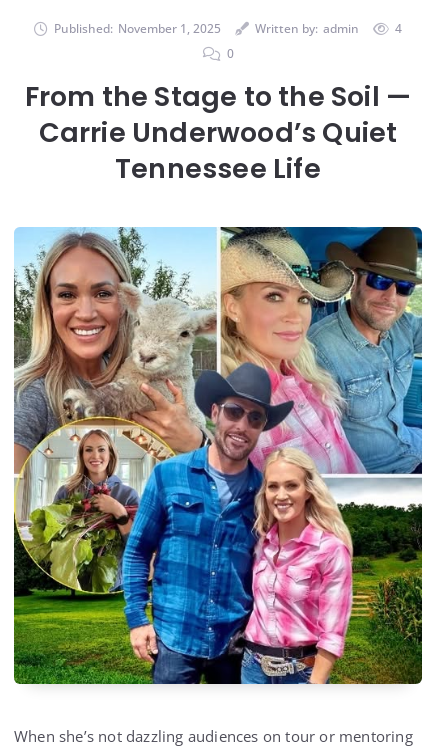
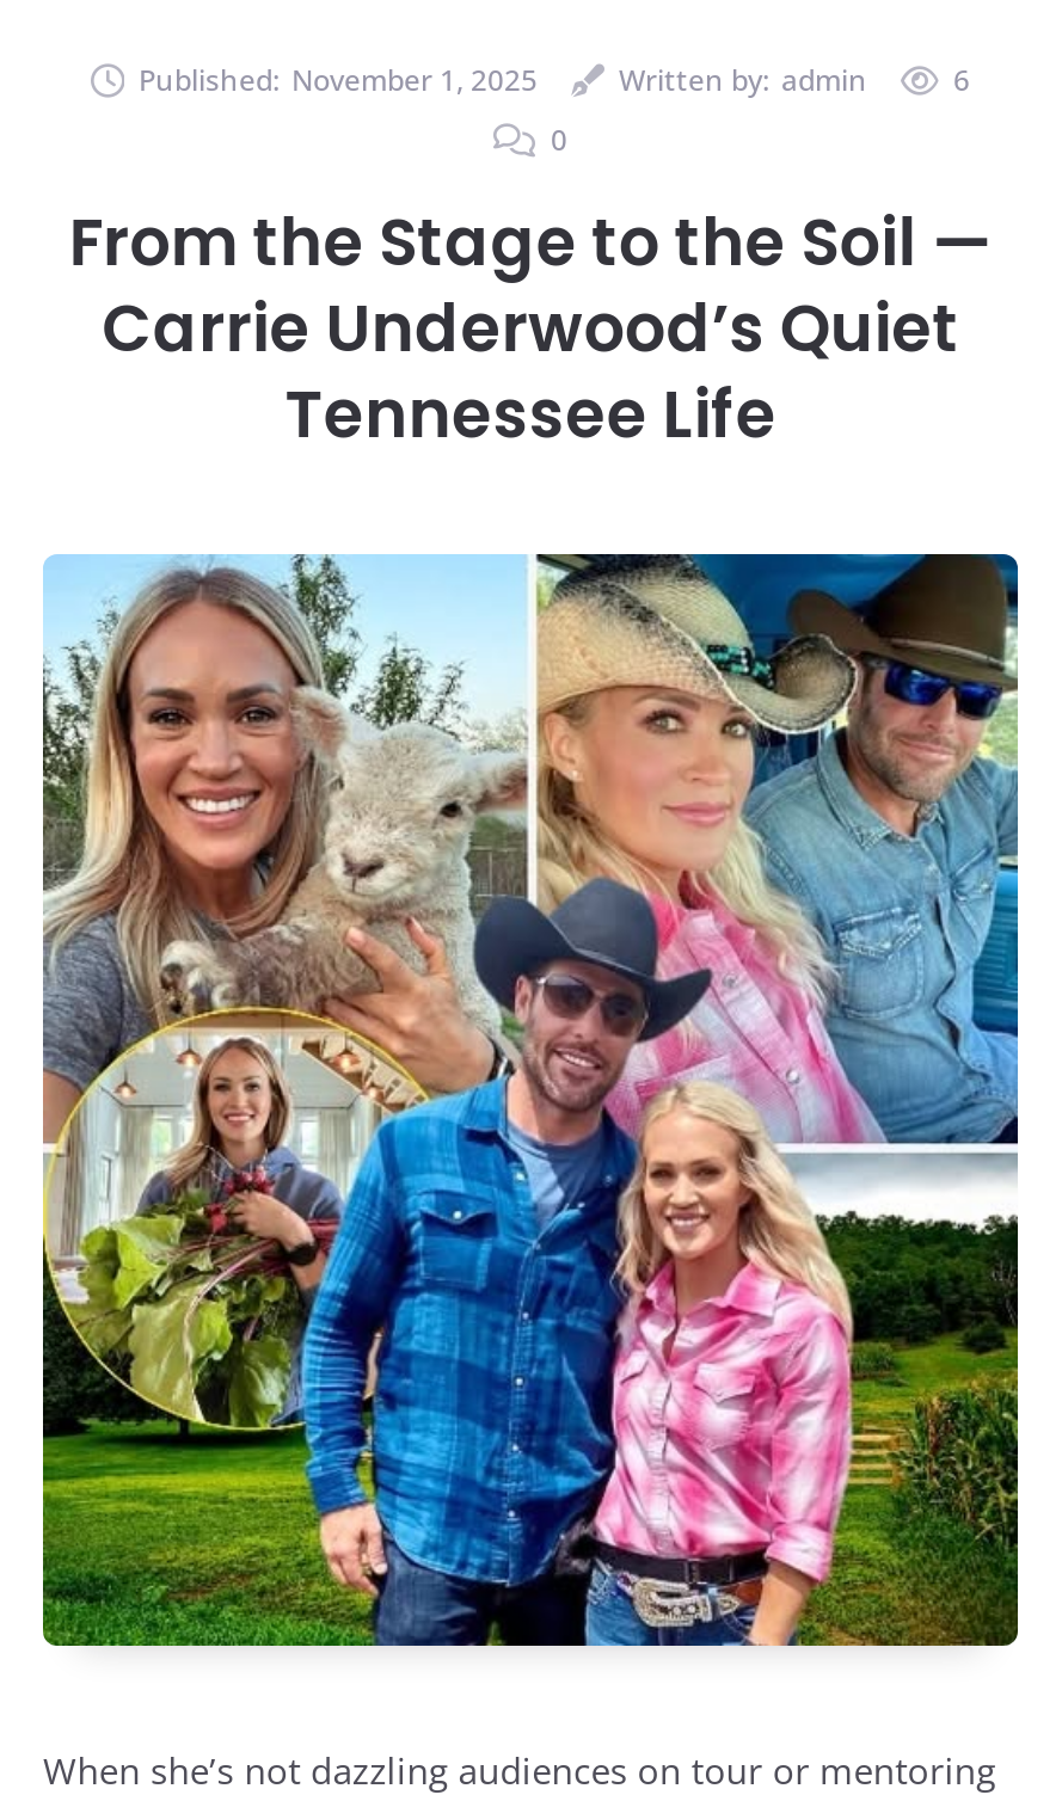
- 4
+ 6
